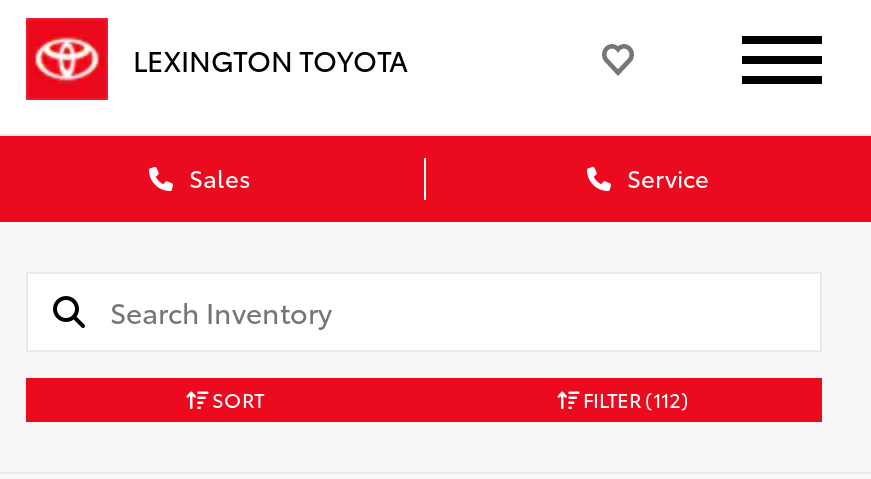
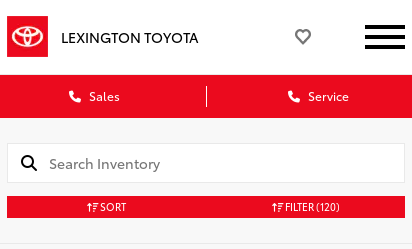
- FILTER (112)
+ FILTER (120)
